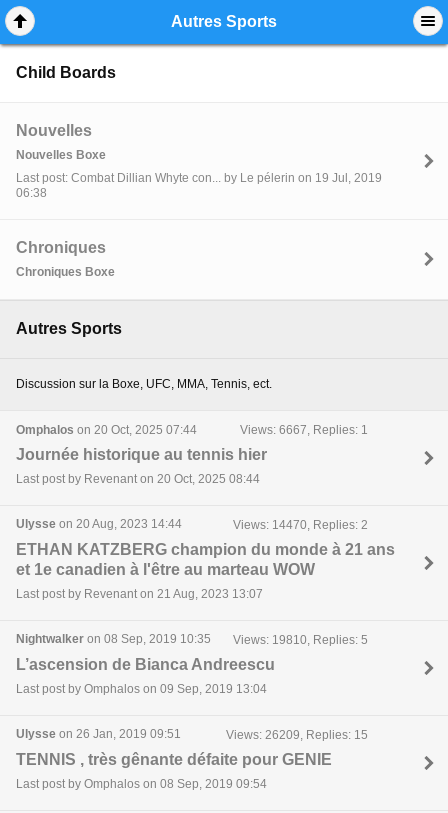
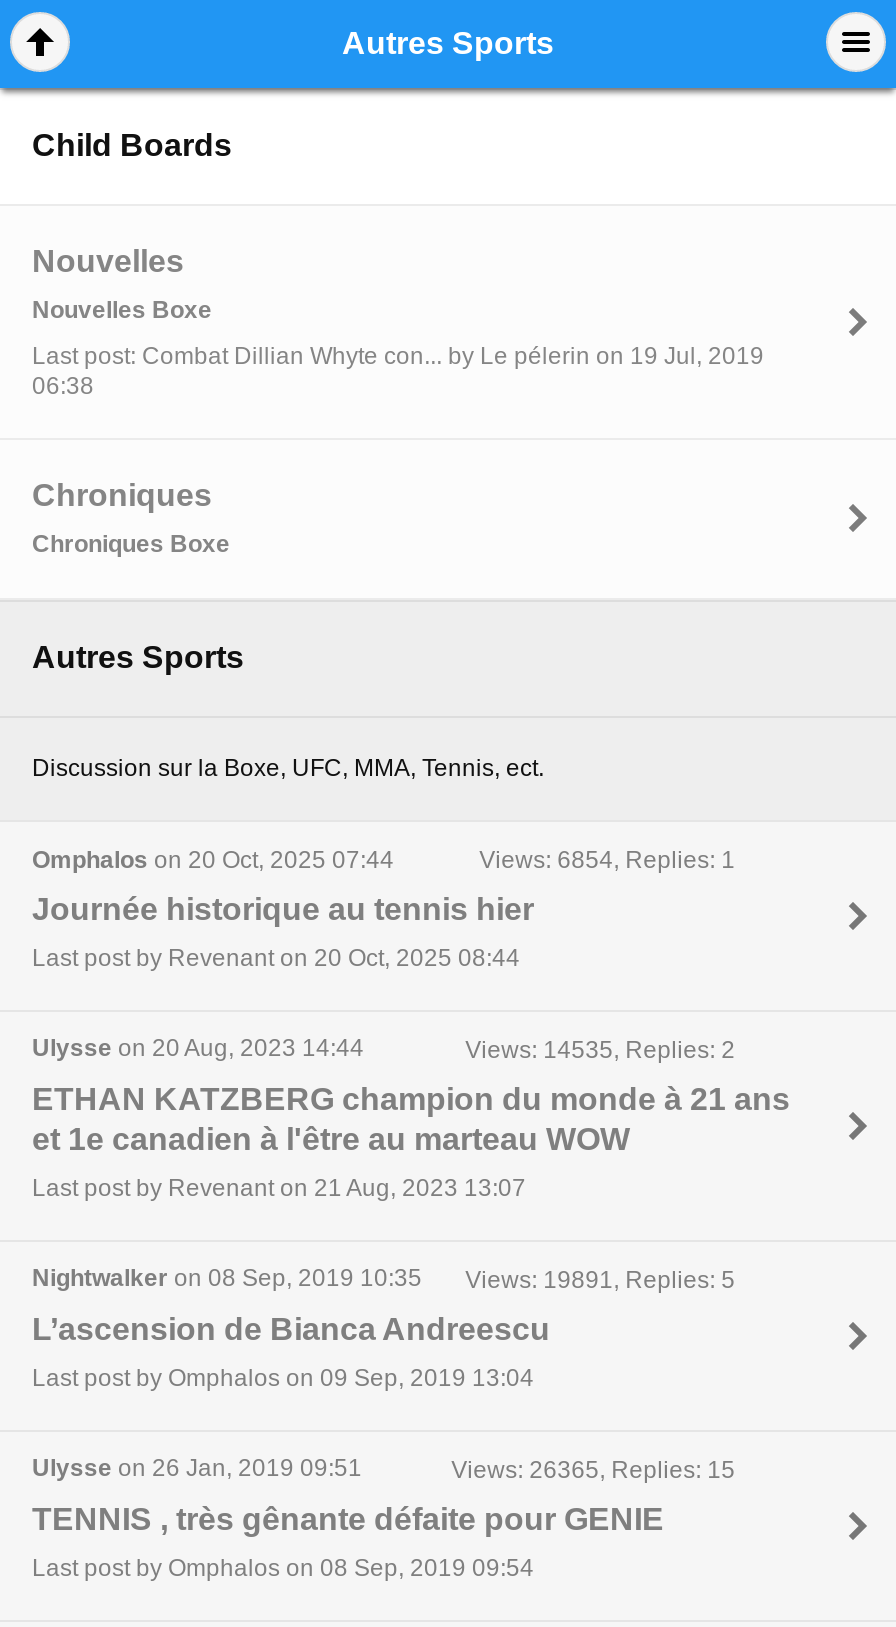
- Views: 6667, Replies: 1
+ Views: 6854, Replies: 1

- Views: 14470, Replies: 2
+ Views: 14535, Replies: 2

- Views: 19810, Replies: 5
+ Views: 19891, Replies: 5

- Views: 26209, Replies: 15
+ Views: 26365, Replies: 15
